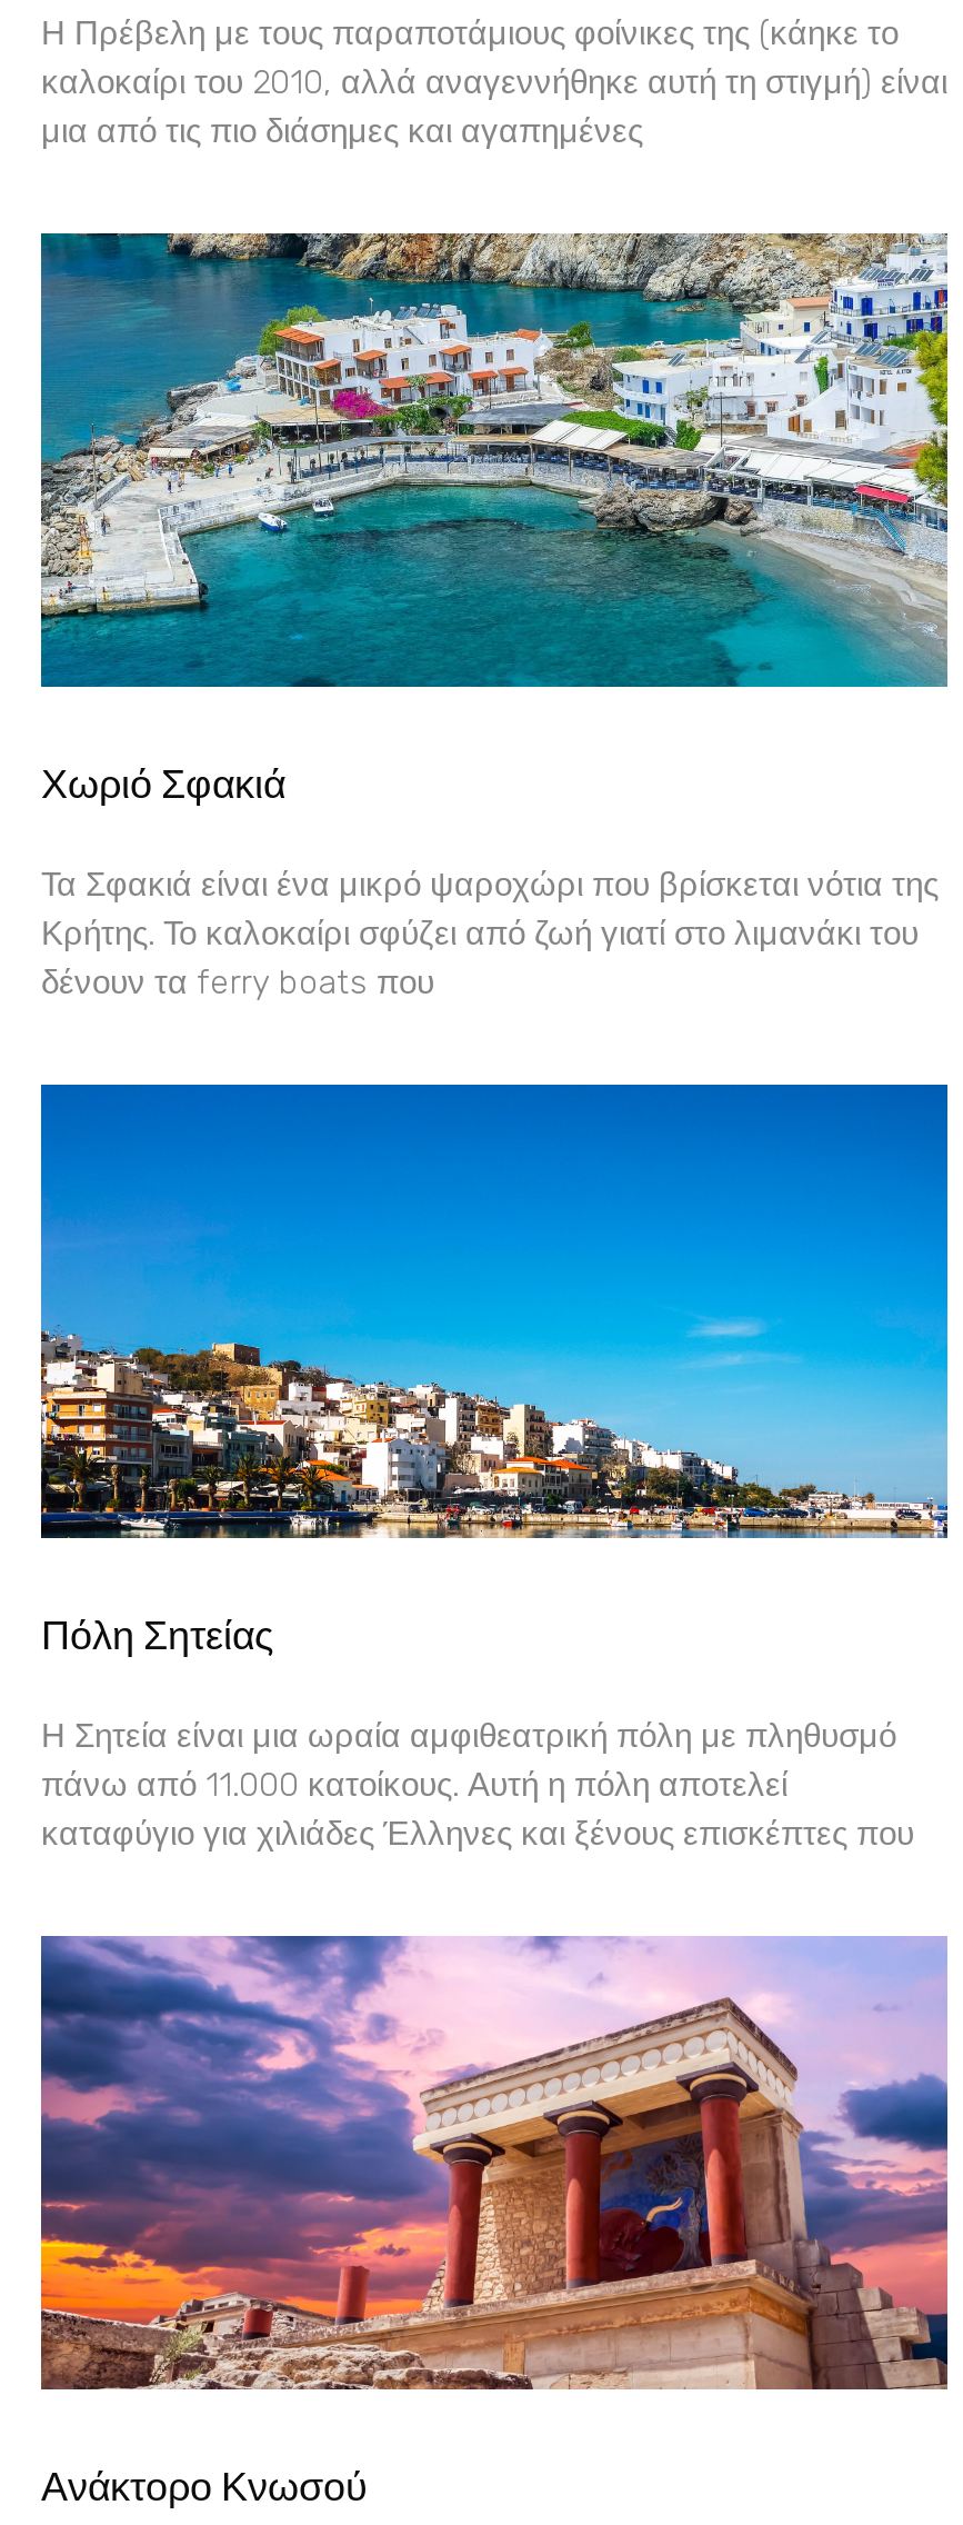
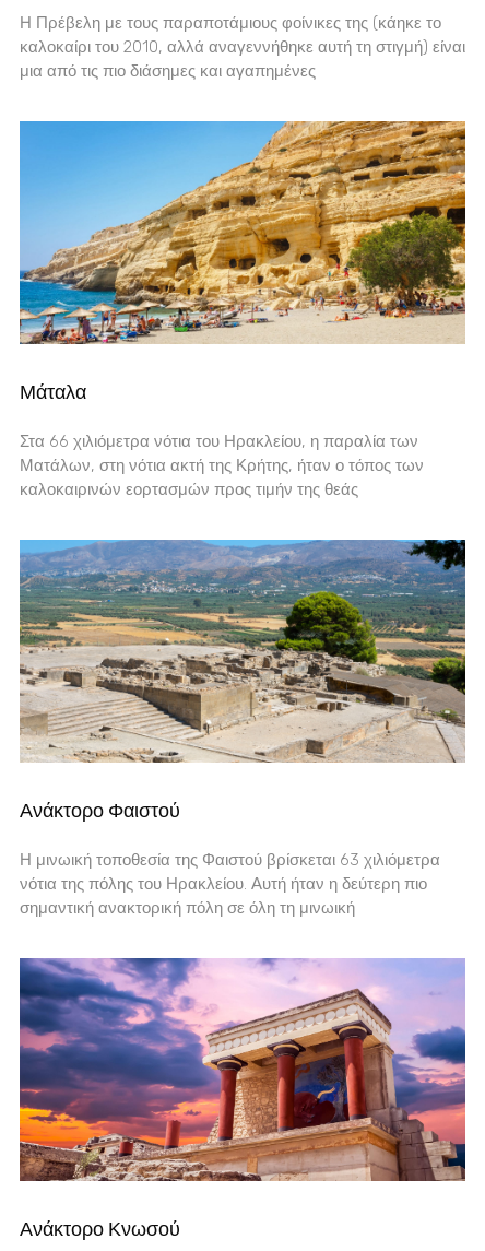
- [image]
- Χωριό Σφακιά
+ [image]
+ Μάταλα

- Τα Σφακιά είναι ένα μικρό ψαροχώρι που βρίσκεται νότια της
- Κρήτης. Το καλοκαίρι σφύζει από ζωή γιατί στο λιμανάκι του
- δένουν τα ferry boats που
+ Στα 66 χιλιόμετρα νότια του Ηρακλείου, η παραλία των
+ Ματάλων, στη νότια ακτή της Κρήτης, ήταν ο τόπος των
+ καλοκαιρινών εορτασμών προς τιμήν της θεάς

- [image]
- Πόλη Σητείας
+ [image]
+ Ανάκτορο Φαιστού

- Η Σητεία είναι μια ωραία αμφιθεατρική πόλη με πληθυσμό
- πάνω από 11.000 κατοίκους. Αυτή η πόλη αποτελεί
- καταφύγιο για χιλιάδες Έλληνες και ξένους επισκέπτες που
+ Η μινωική τοποθεσία της Φαιστού βρίσκεται 63 χιλιόμετρα
+ νότια της πόλης του Ηρακλείου. Αυτή ήταν η δεύτερη πιο
+ σημαντική ανακτορική πόλη σε όλη τη μινωική
